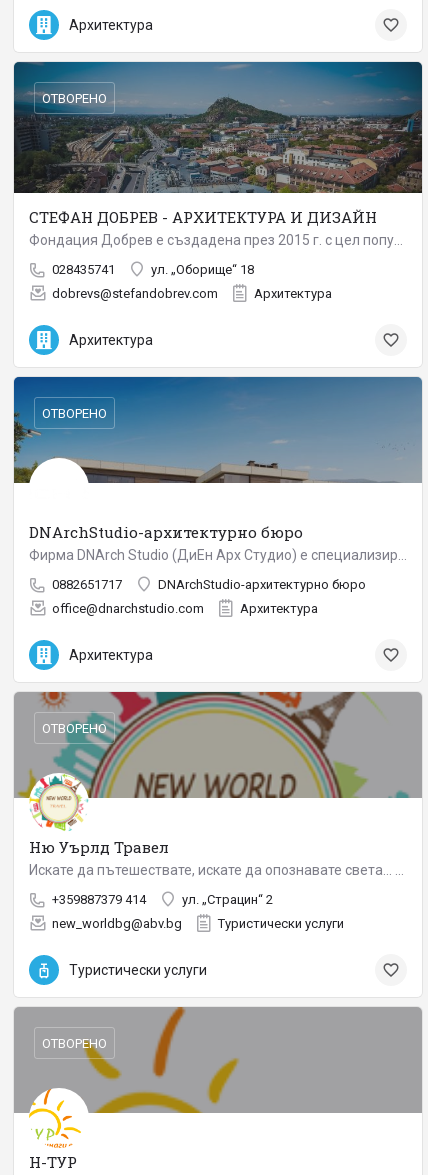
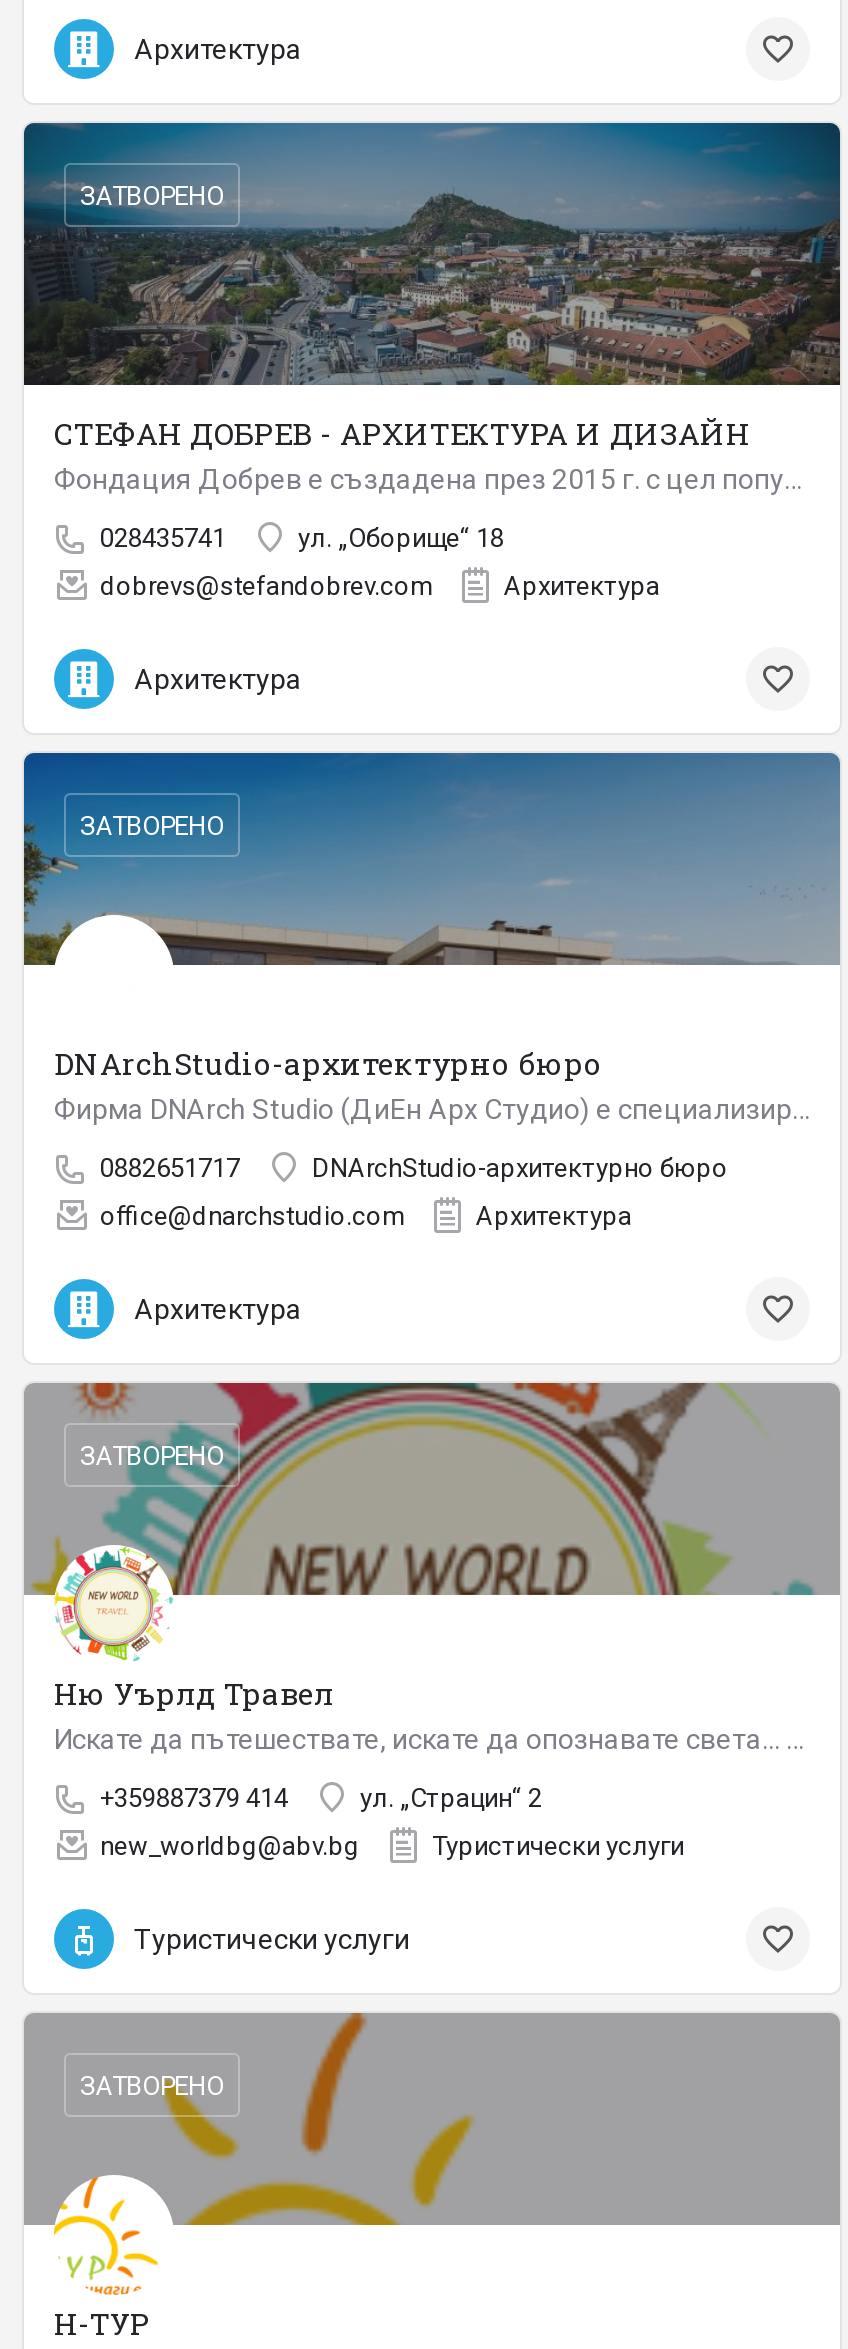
- ОТВОРЕНО
+ ЗАТВОРЕНО

- ОТВОРЕНО
+ ЗАТВОРЕНО

- ОТВОРЕНО
+ ЗАТВОРЕНО

- ОТВОРЕНО
+ ЗАТВОРЕНО
